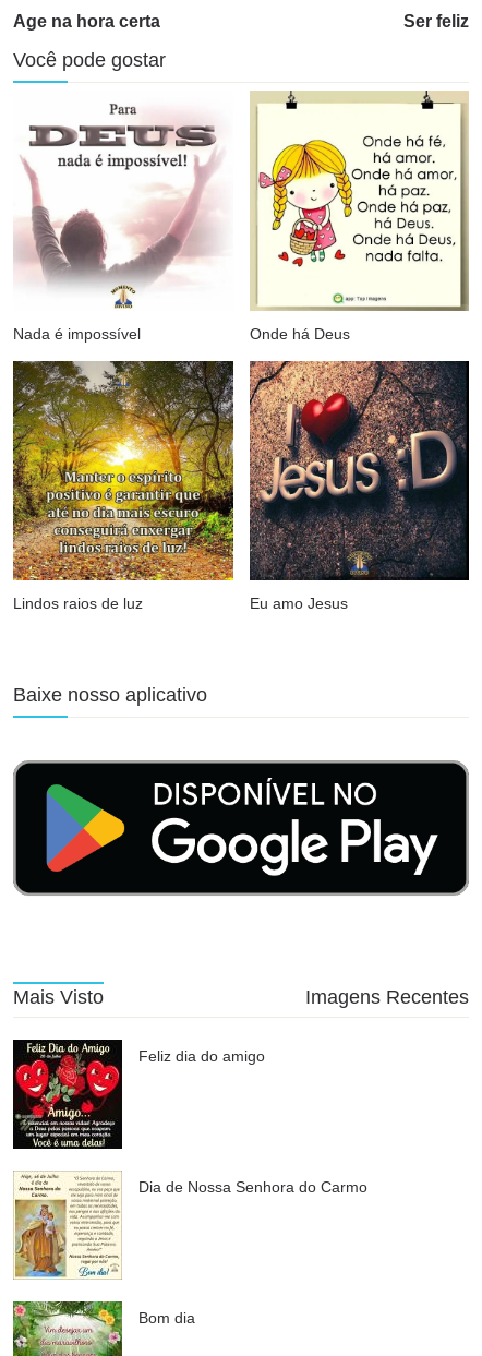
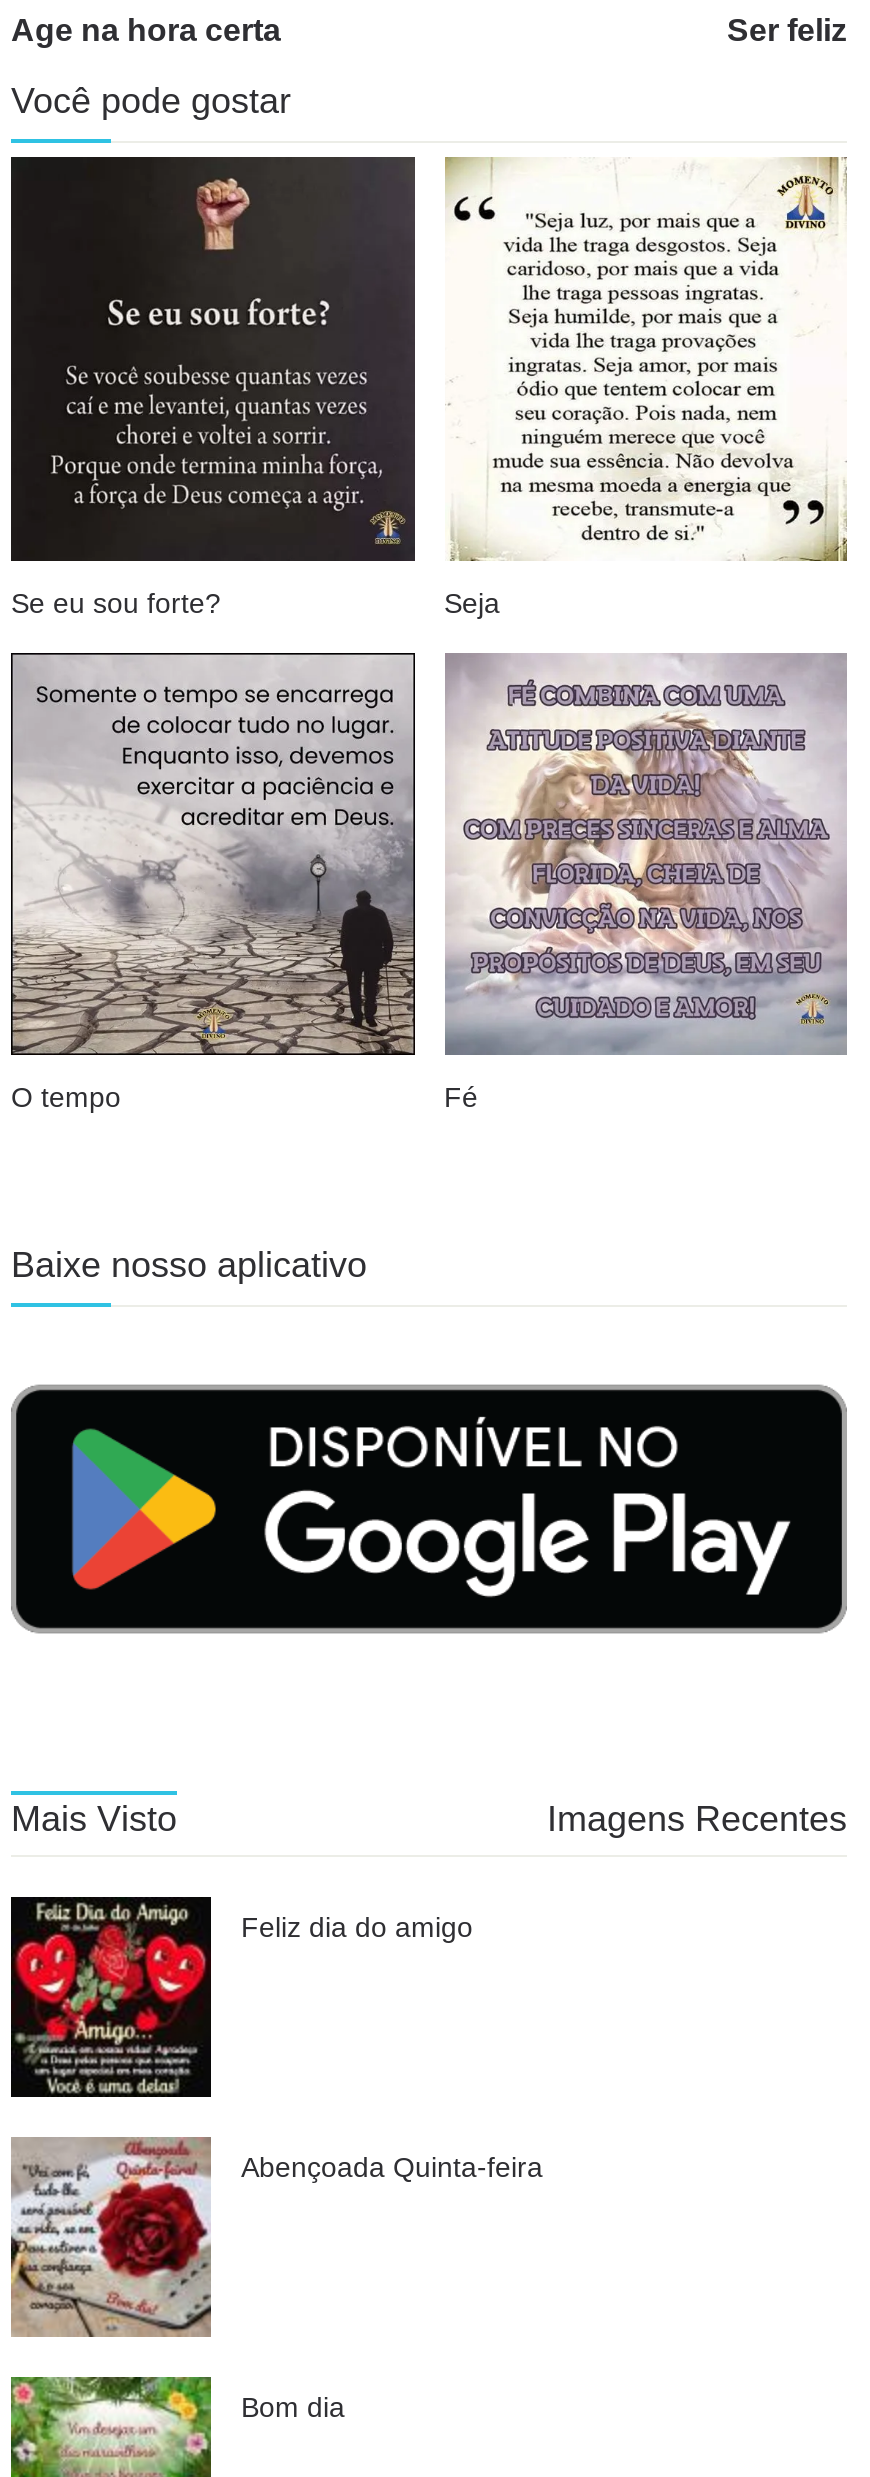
- [image]
- Nada é impossível
- Onde há Deus
+ [image]
+ Se eu sou forte?
+ Seja

- [image]
+ [image]

- [image]
- Lindos raios de luz
- Eu amo Jesus
+ [image]
+ O tempo
+ Fé

- [image]
+ [image]

- [image]
- Dia de Nossa Senhora do Carmo
+ [image]
+ Abençoada Quinta-feira
